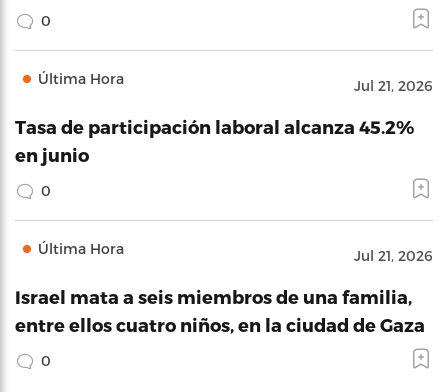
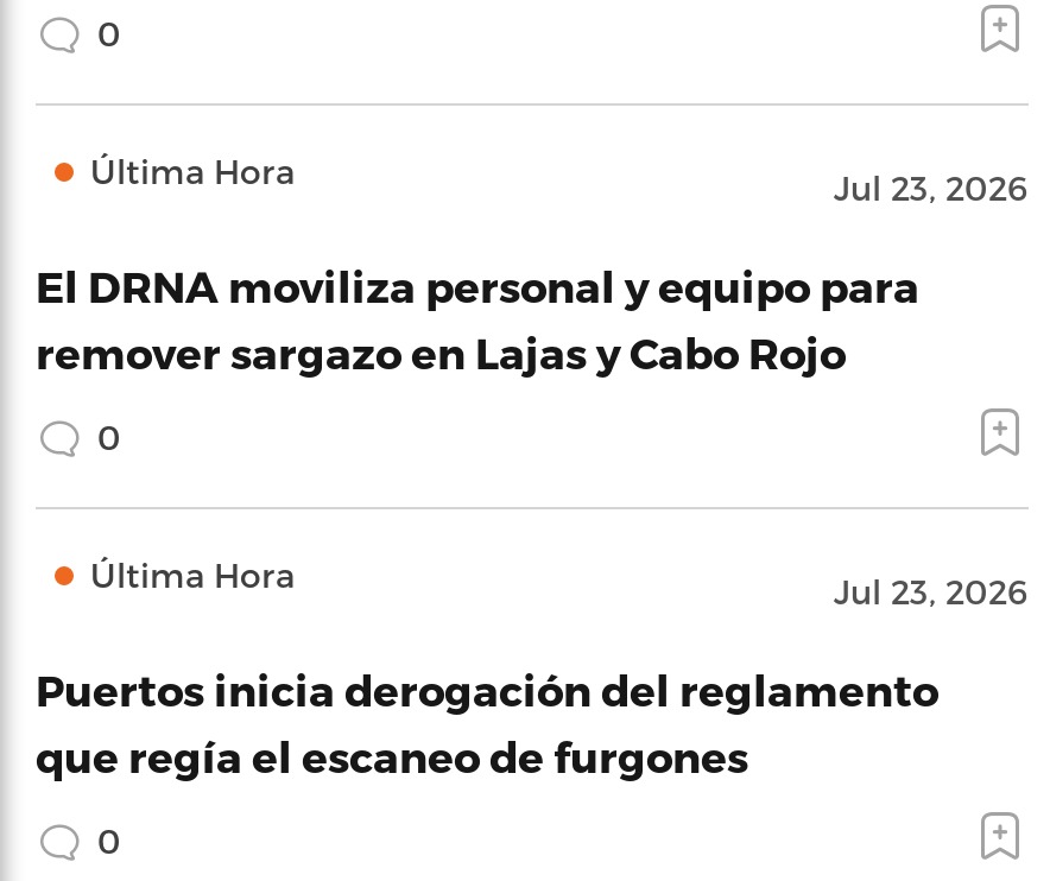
- Jul 21, 2026
+ Jul 23, 2026

- Tasa de participación laboral alcanza 45.2%
- en junio
+ El DRNA moviliza personal y equipo para
+ remover sargazo en Lajas y Cabo Rojo

- Jul 21, 2026
+ Jul 23, 2026

- Israel mata a seis miembros de una familia,
- entre ellos cuatro niños, en la ciudad de Gaza
+ Puertos inicia derogación del reglamento
+ que regía el escaneo de furgones
